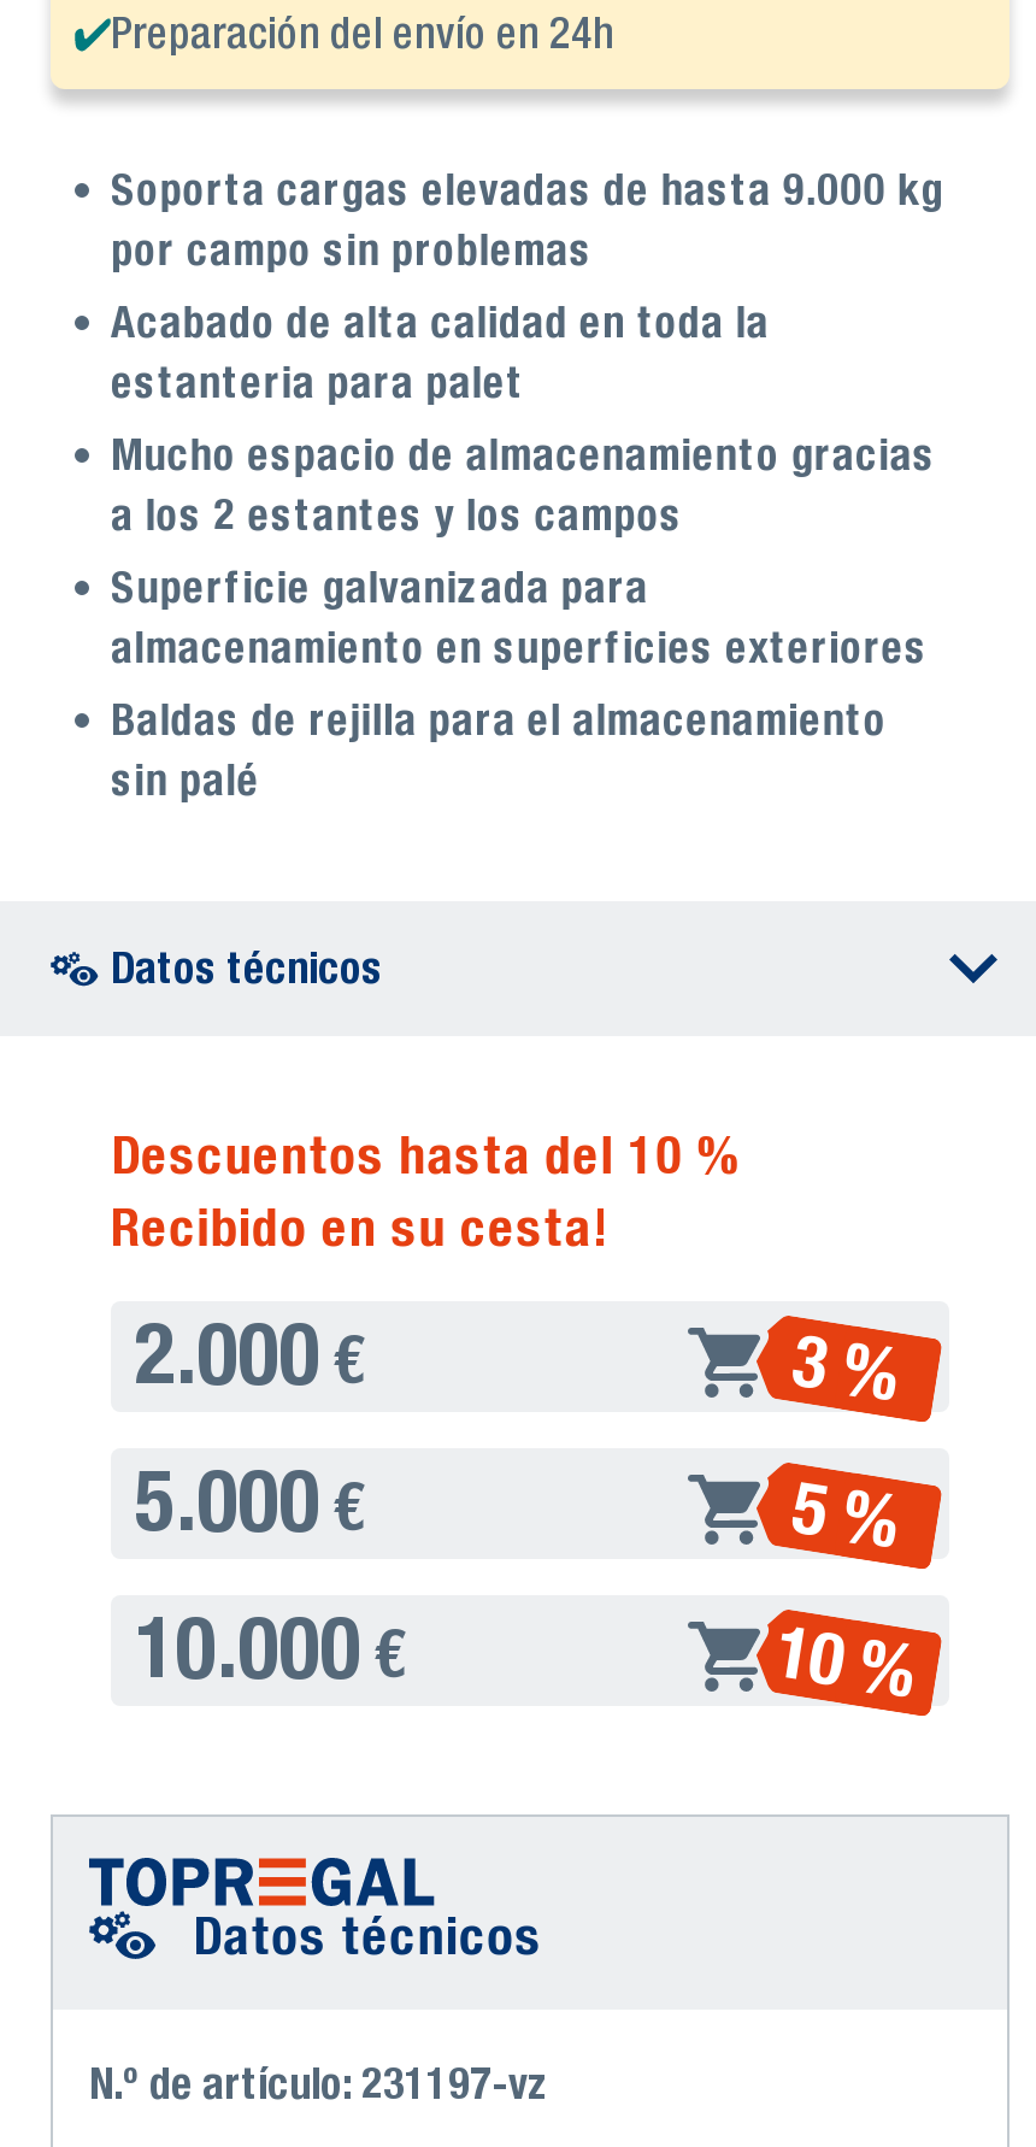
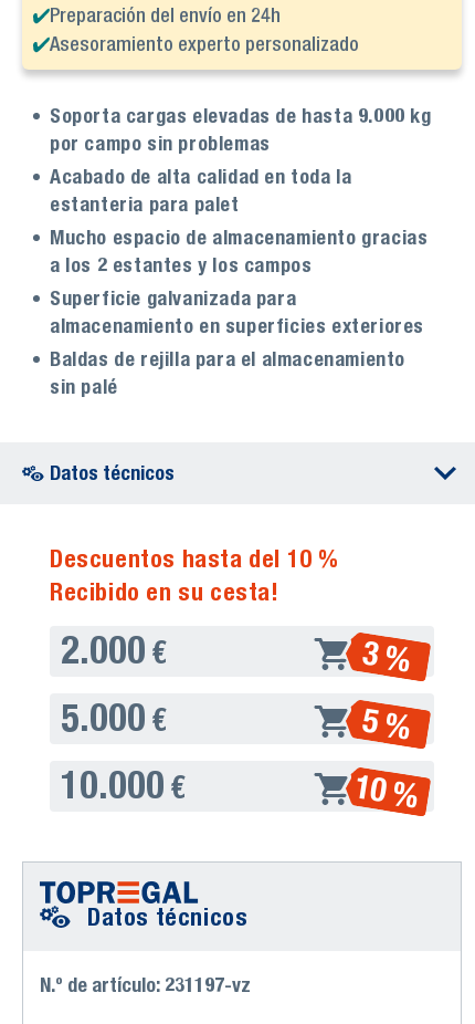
+ Asesoramiento experto personalizado
